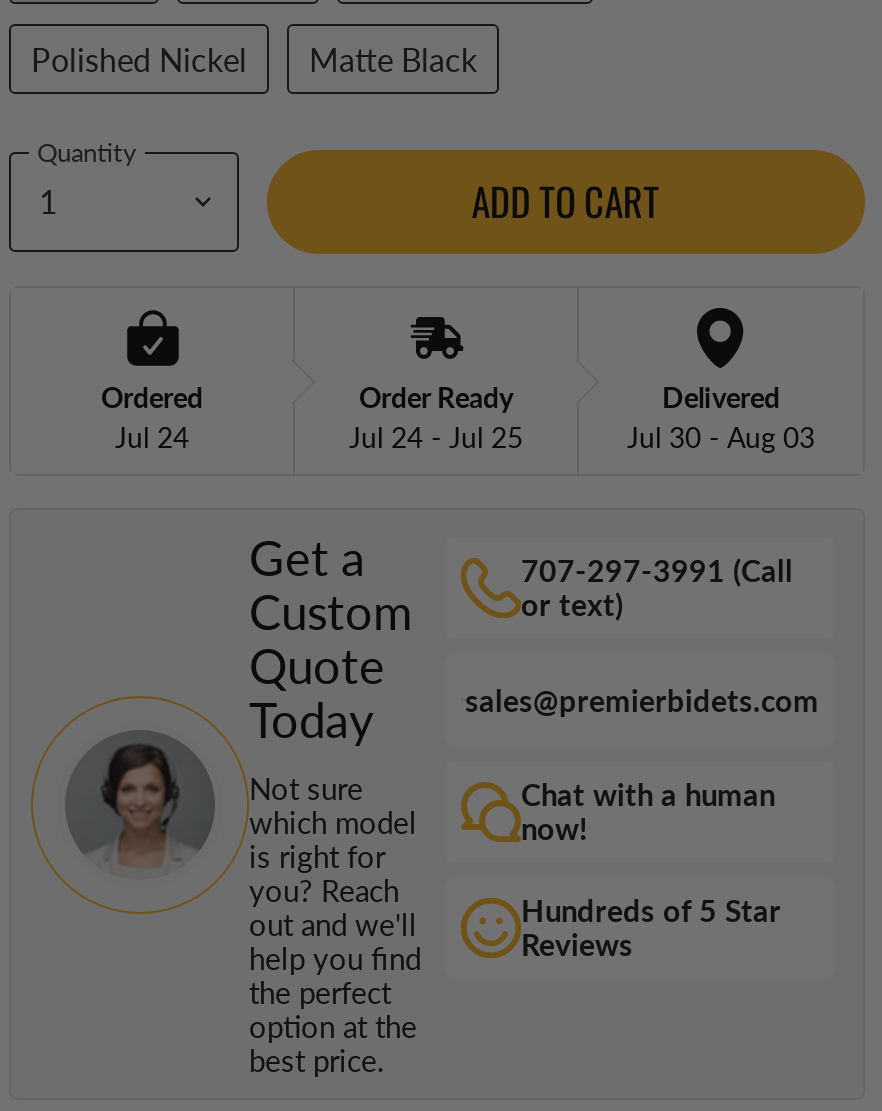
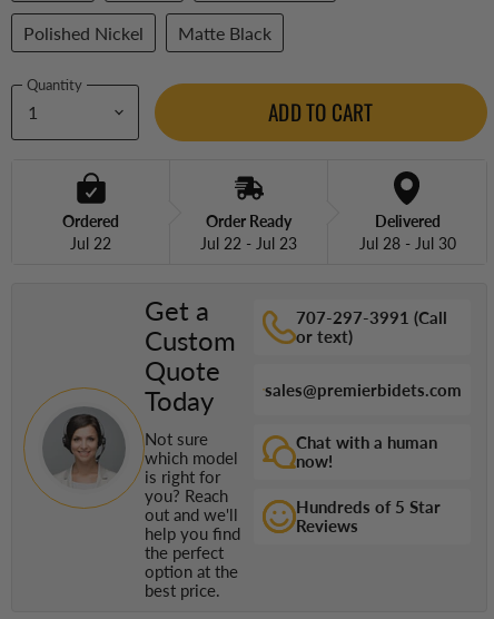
- Jul 24
+ Jul 22

- Jul 24 - Jul 25
+ Jul 22 - Jul 23

- Jul 30 - Aug 03
+ Jul 28 - Jul 30
